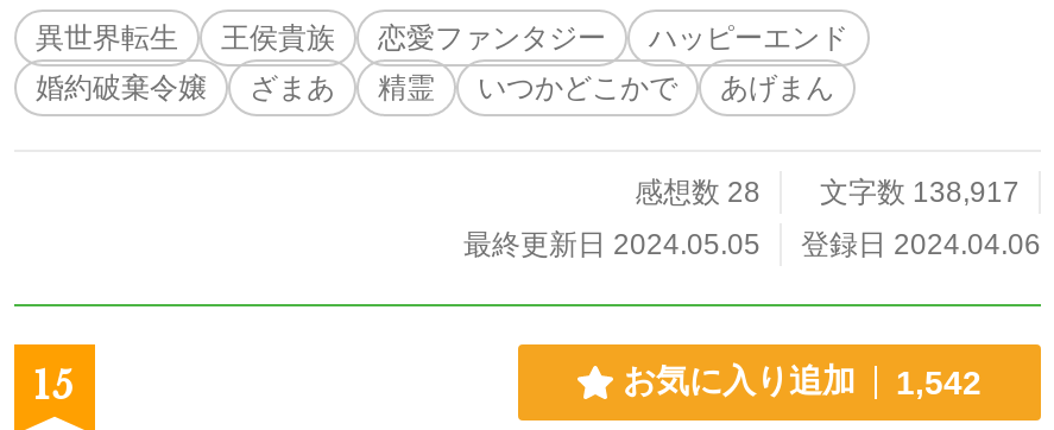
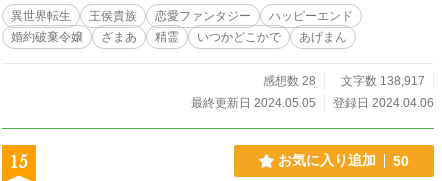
- 1,542
+ 50
